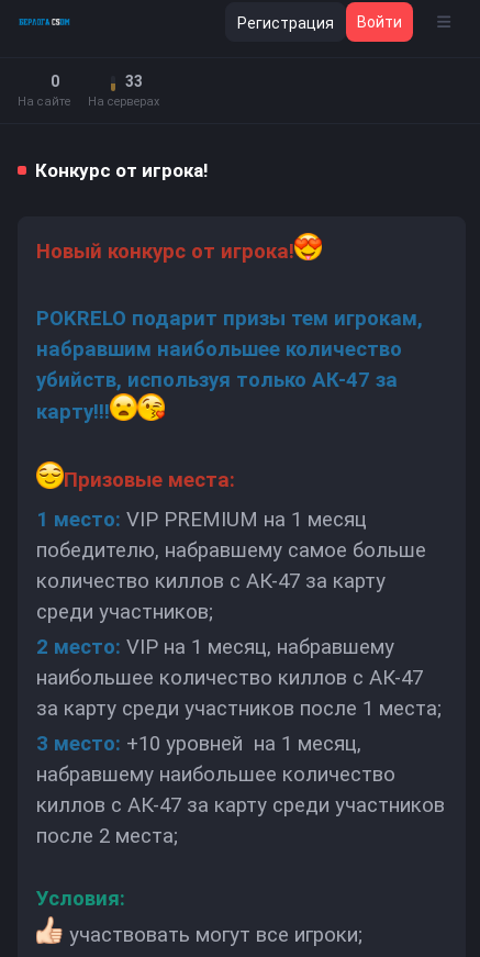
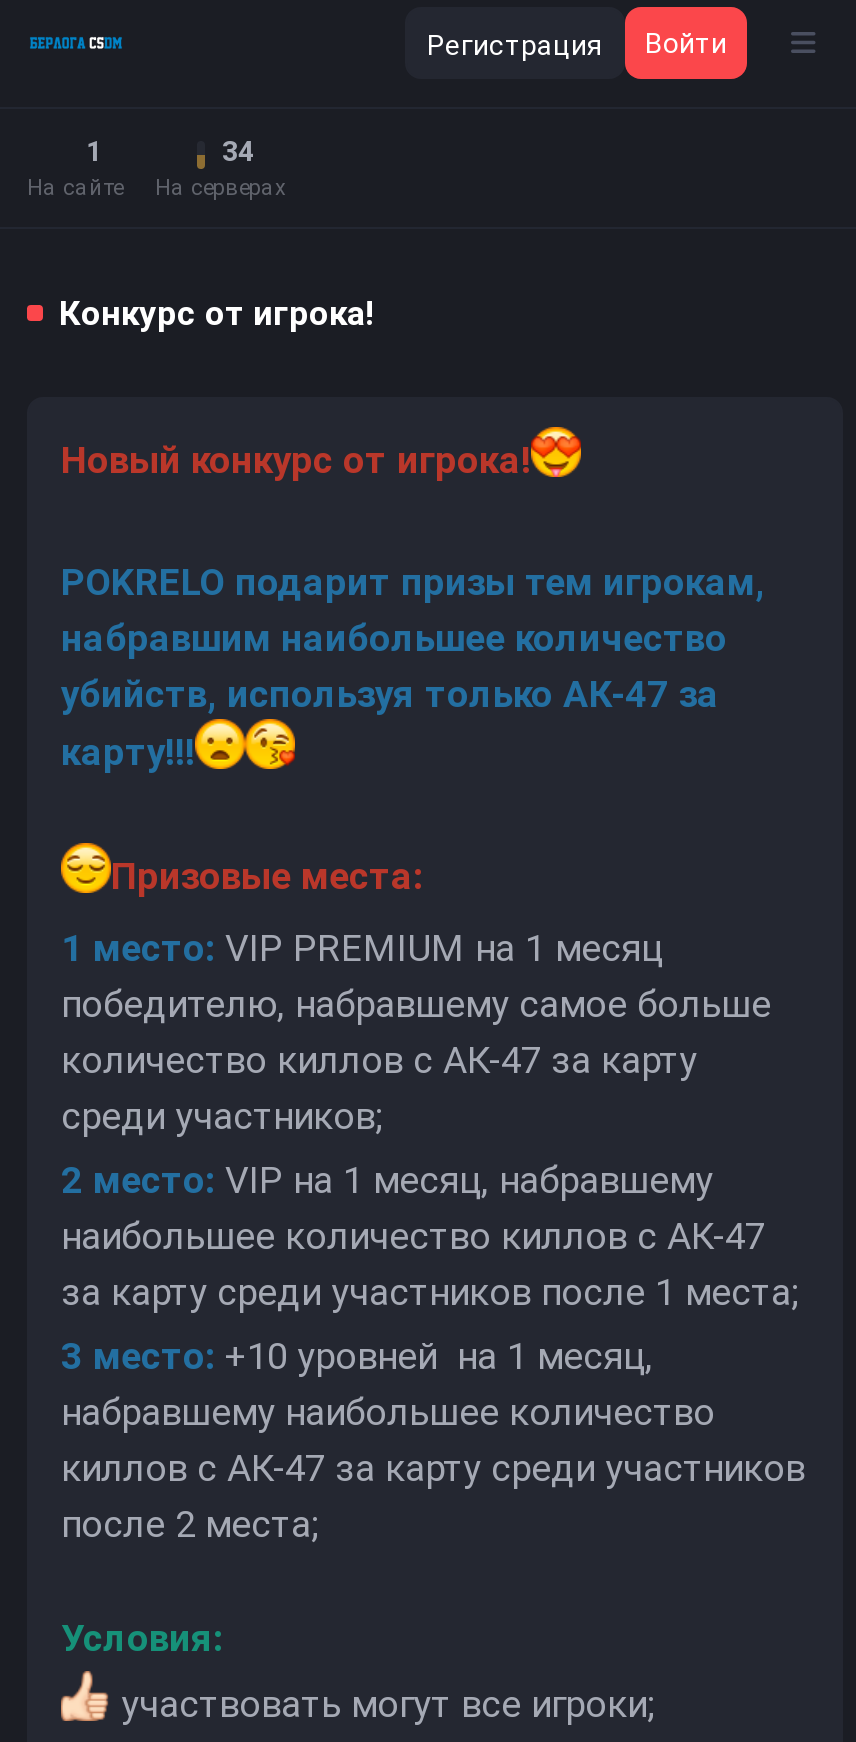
- 0
+ 1

- 33
+ 34
